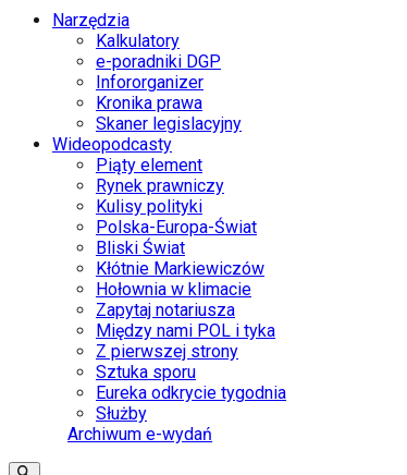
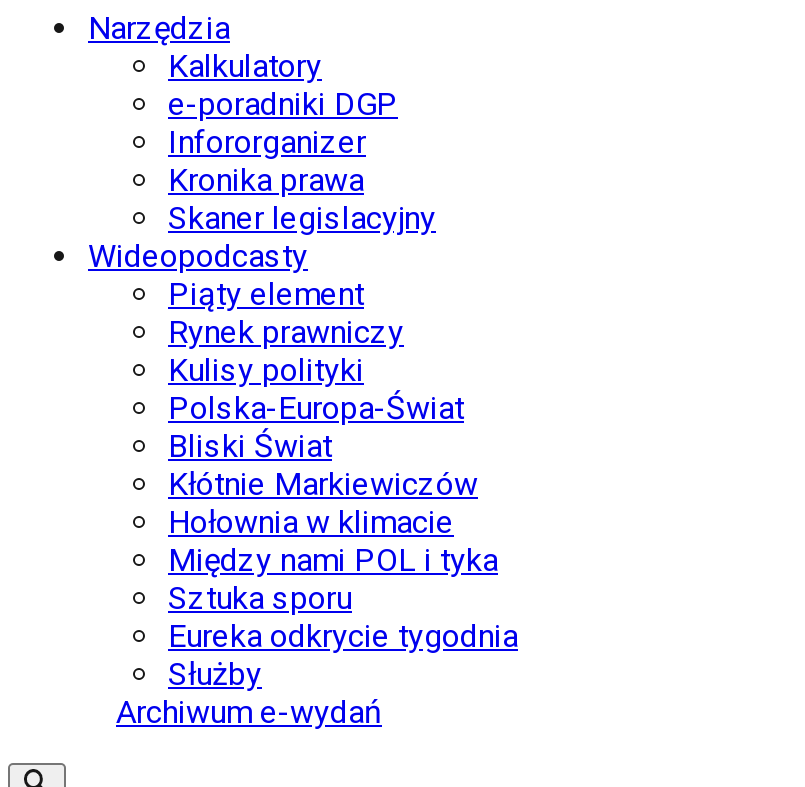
- Zapytaj notariusza

- Z pierwszej strony
